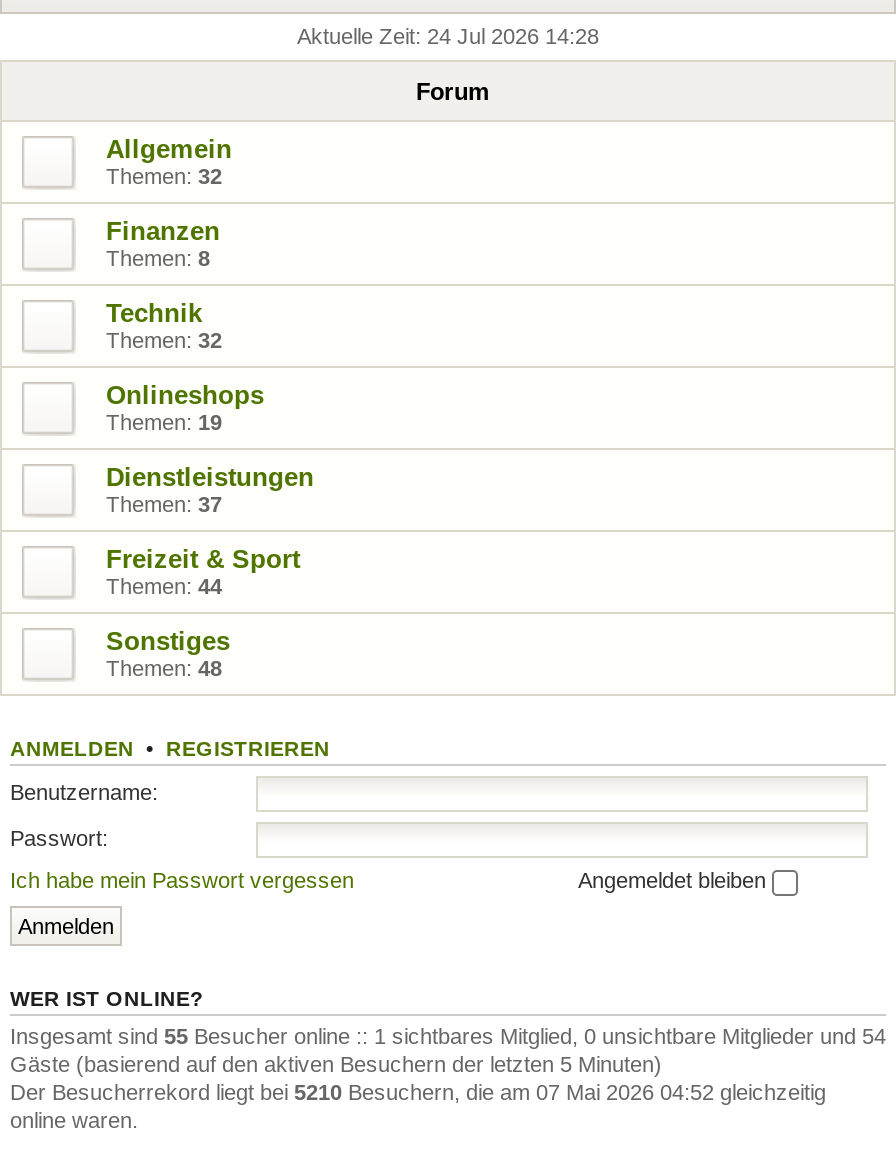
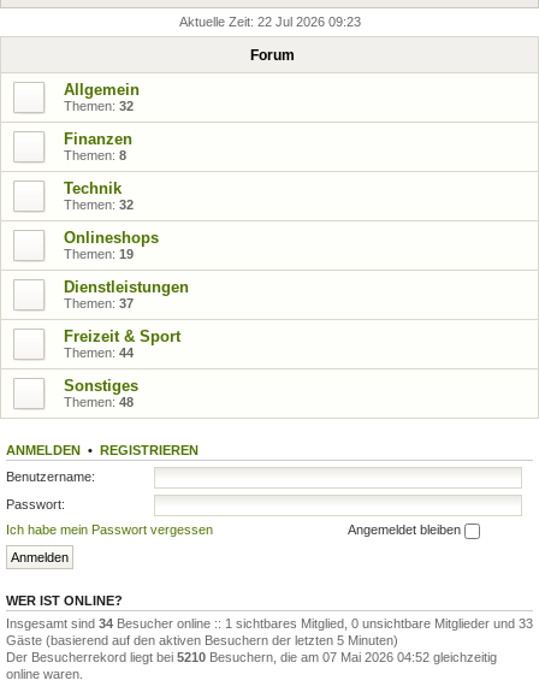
- Aktuelle Zeit: 24 Jul 2026 14:28
+ Aktuelle Zeit: 22 Jul 2026 09:23

- Insgesamt sind 55 Besucher online :: 1 sichtbares Mitglied, 0 unsichtbare Mitglieder und 54
+ Insgesamt sind 34 Besucher online :: 1 sichtbares Mitglied, 0 unsichtbare Mitglieder und 33
